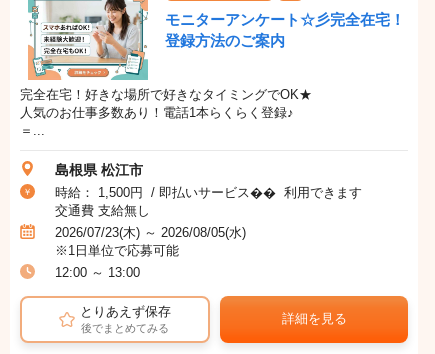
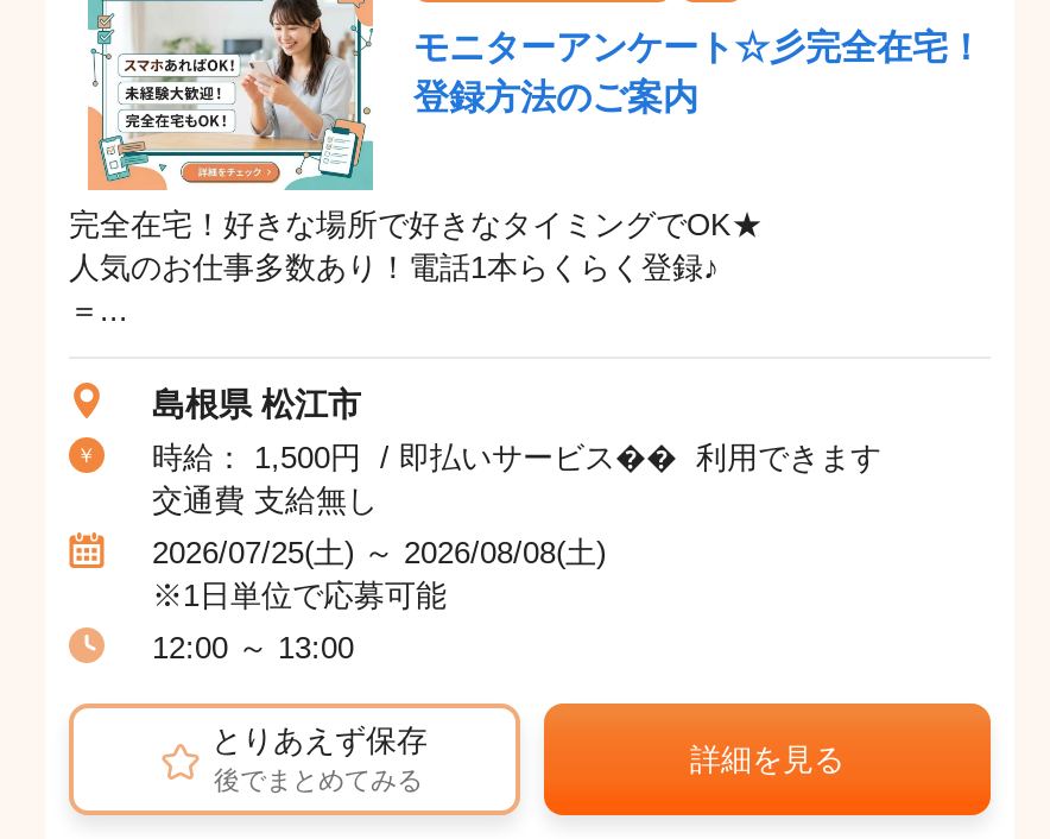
- 2026/07/23(木) ～ 2026/08/05(水)
+ 2026/07/25(土) ～ 2026/08/08(土)
